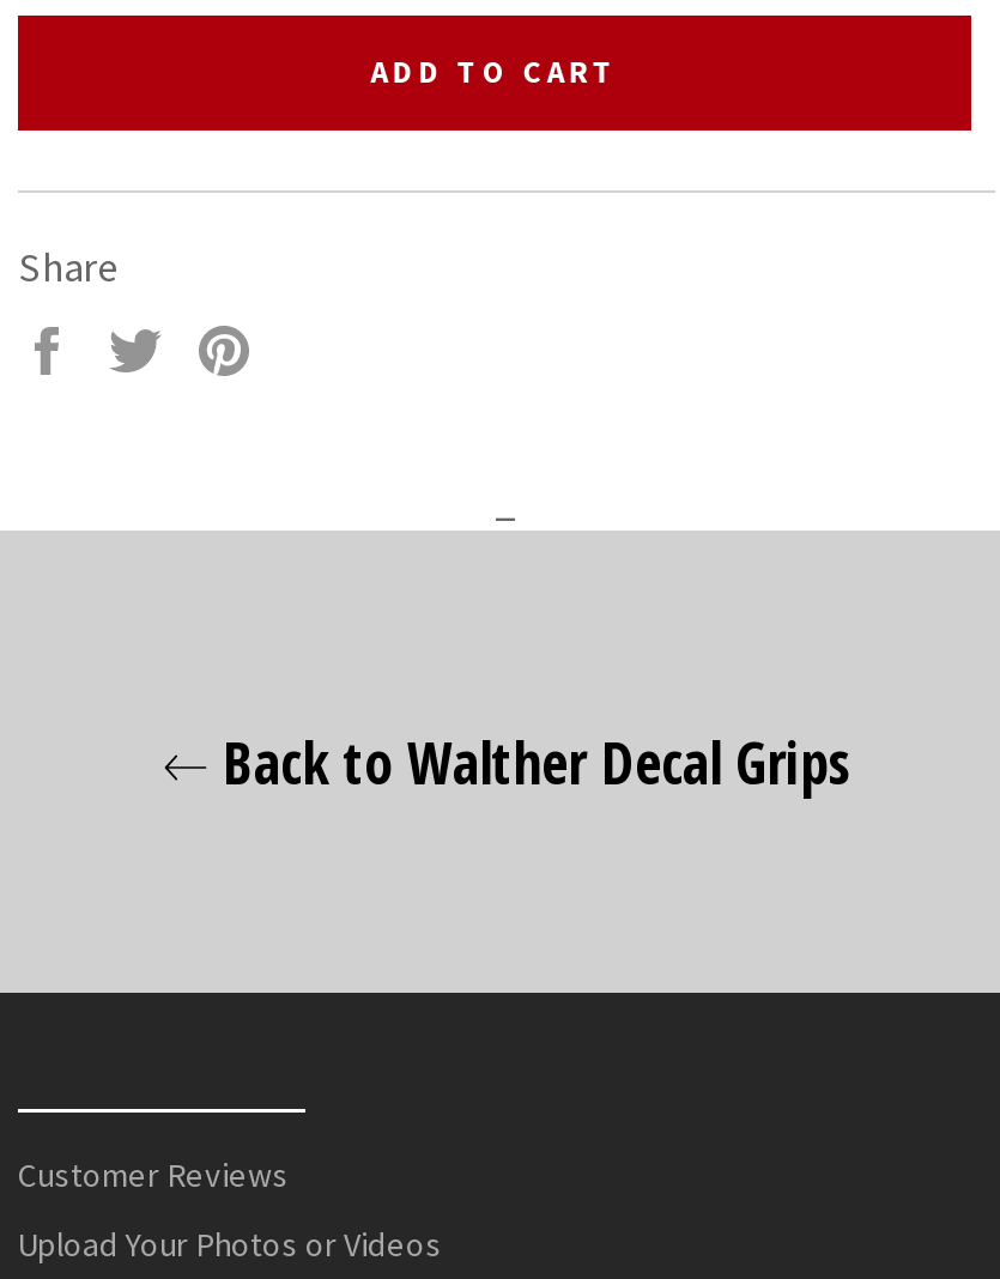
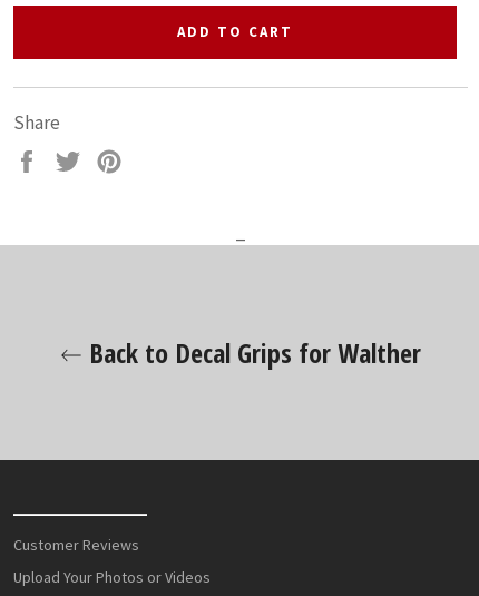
- Back to Walther Decal Grips
+ Back to Decal Grips for Walther
